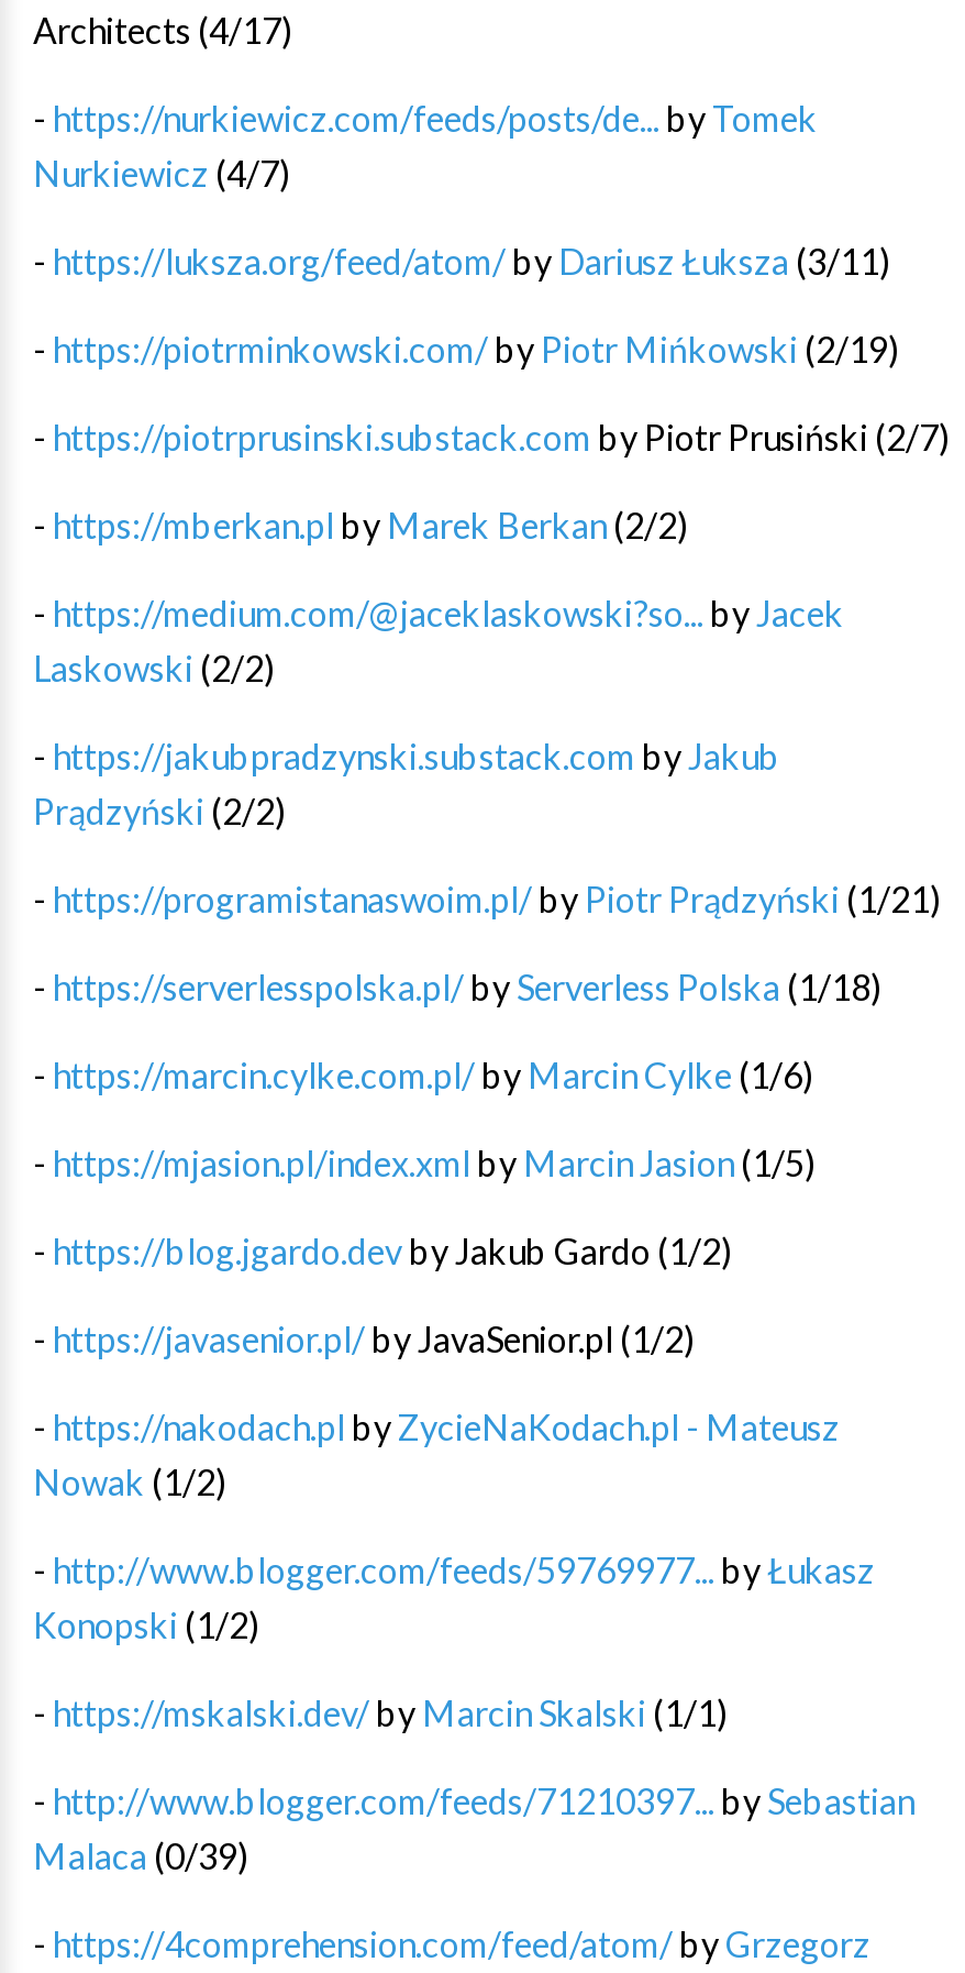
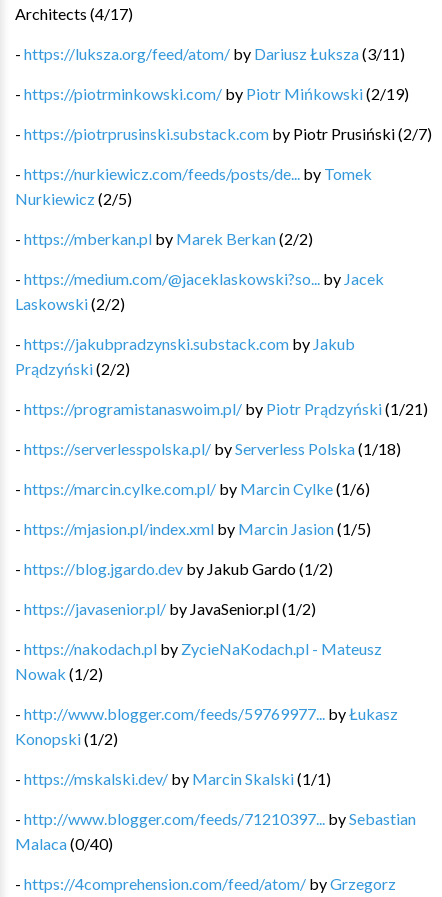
moved down: - https://nurkiewicz.com/feeds/posts/de... by Tomek

- Nurkiewicz (4/7)

moved up: - https://luksza.org/feed/atom/ by Dariusz Łuksza (3/11) | - https://piotrminkowski.com/ by Piotr Mińkowski (2/19) | - https://piotrprusinski.substack.com by Piotr Prusiński (2/7)

+ Nurkiewicz (2/5)

- Malaca (0/39)
+ Malaca (0/40)
